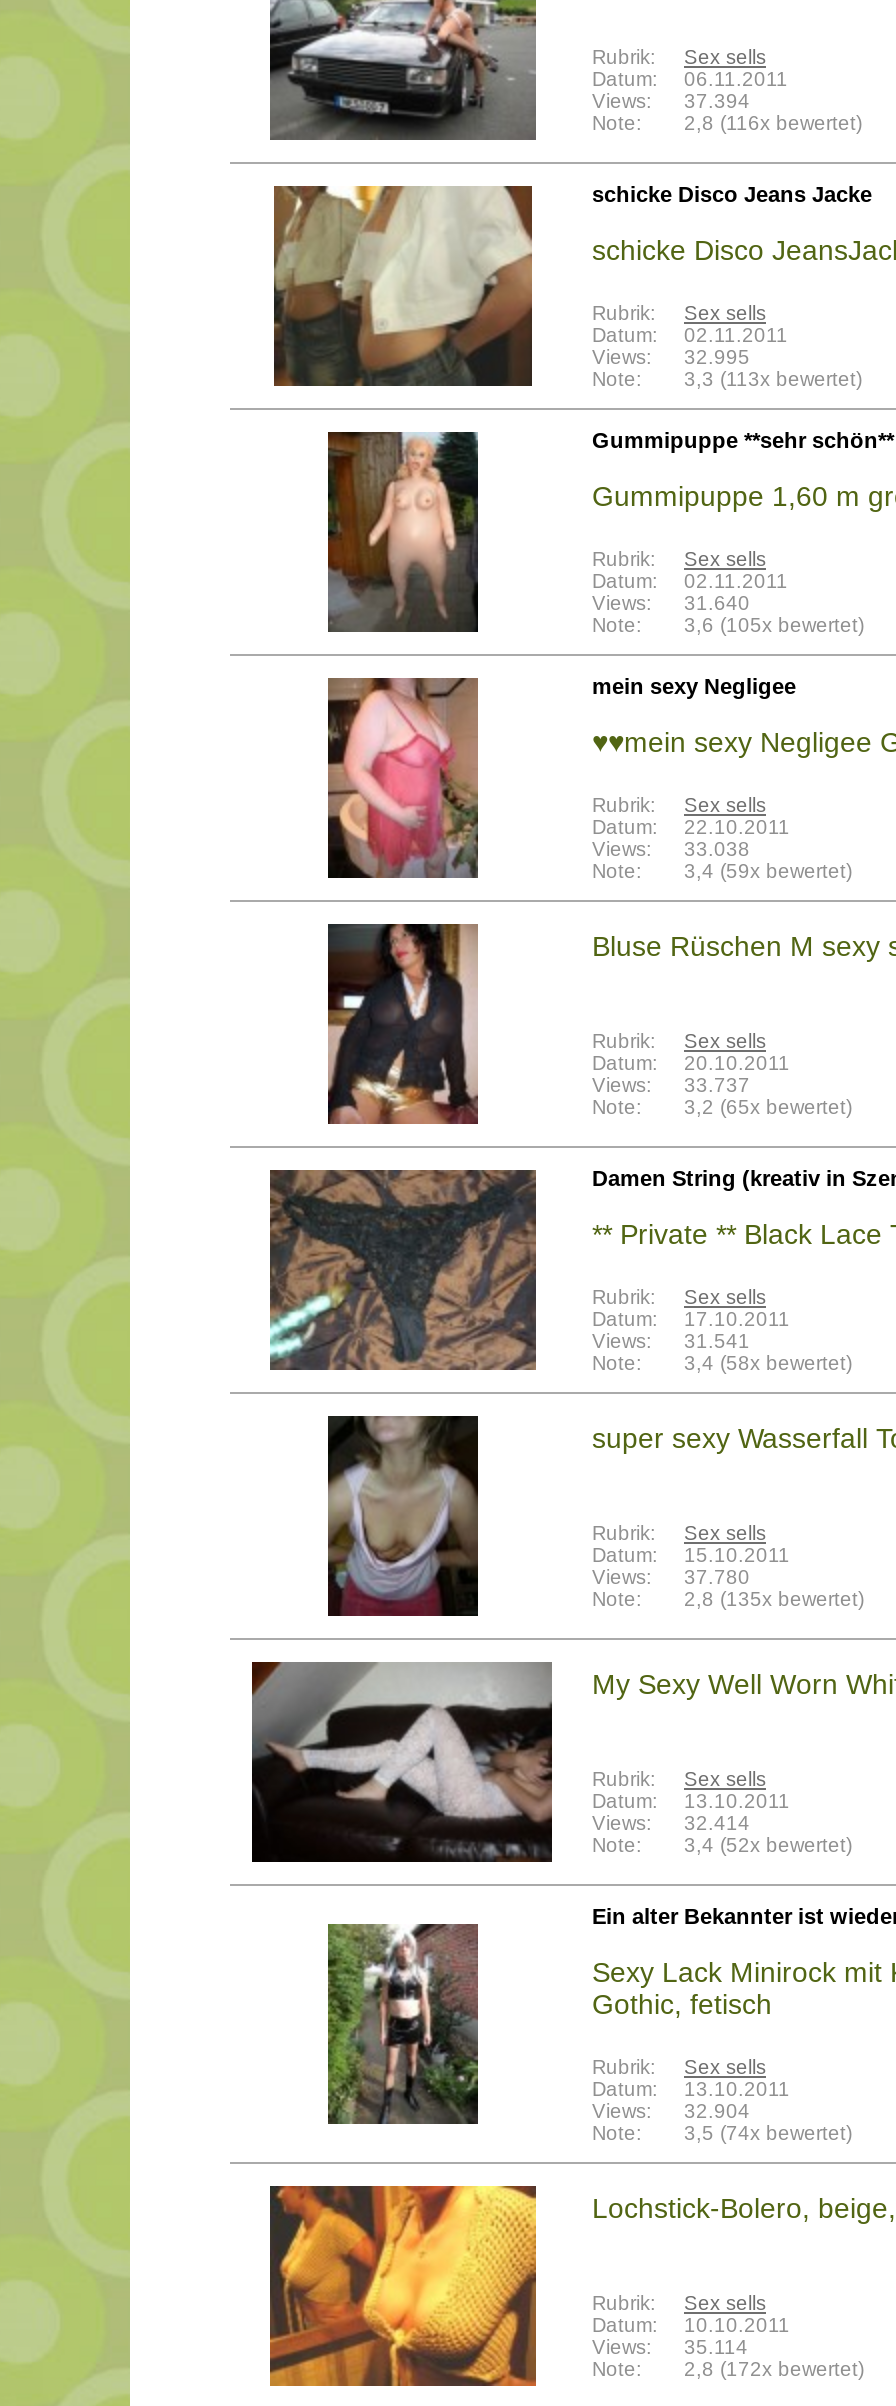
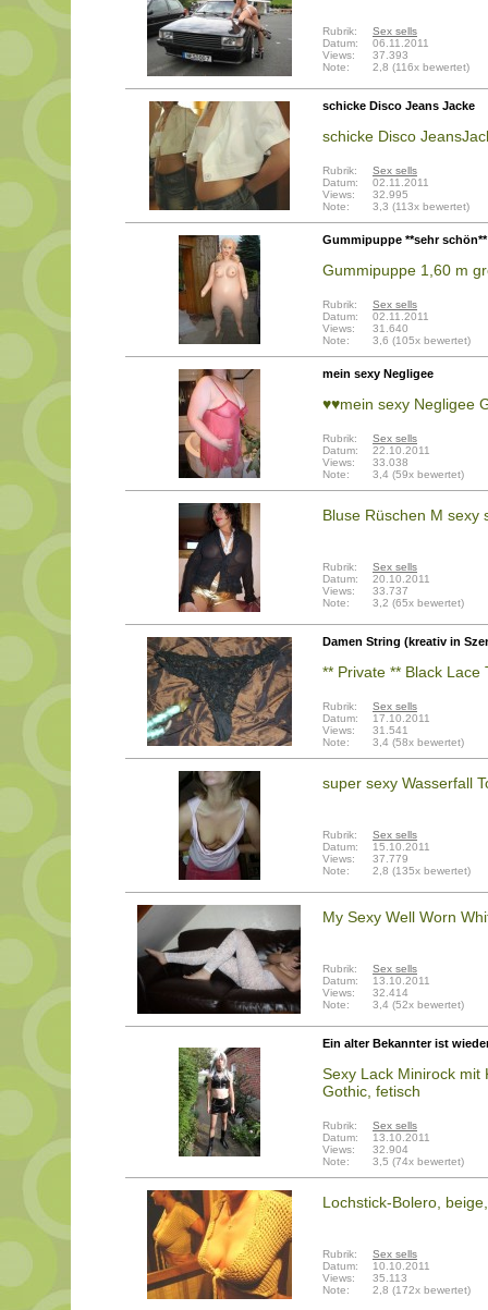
- Views: 37.394
+ Views: 37.393

- Views: 37.780
+ Views: 37.779

- Views: 35.114
+ Views: 35.113
